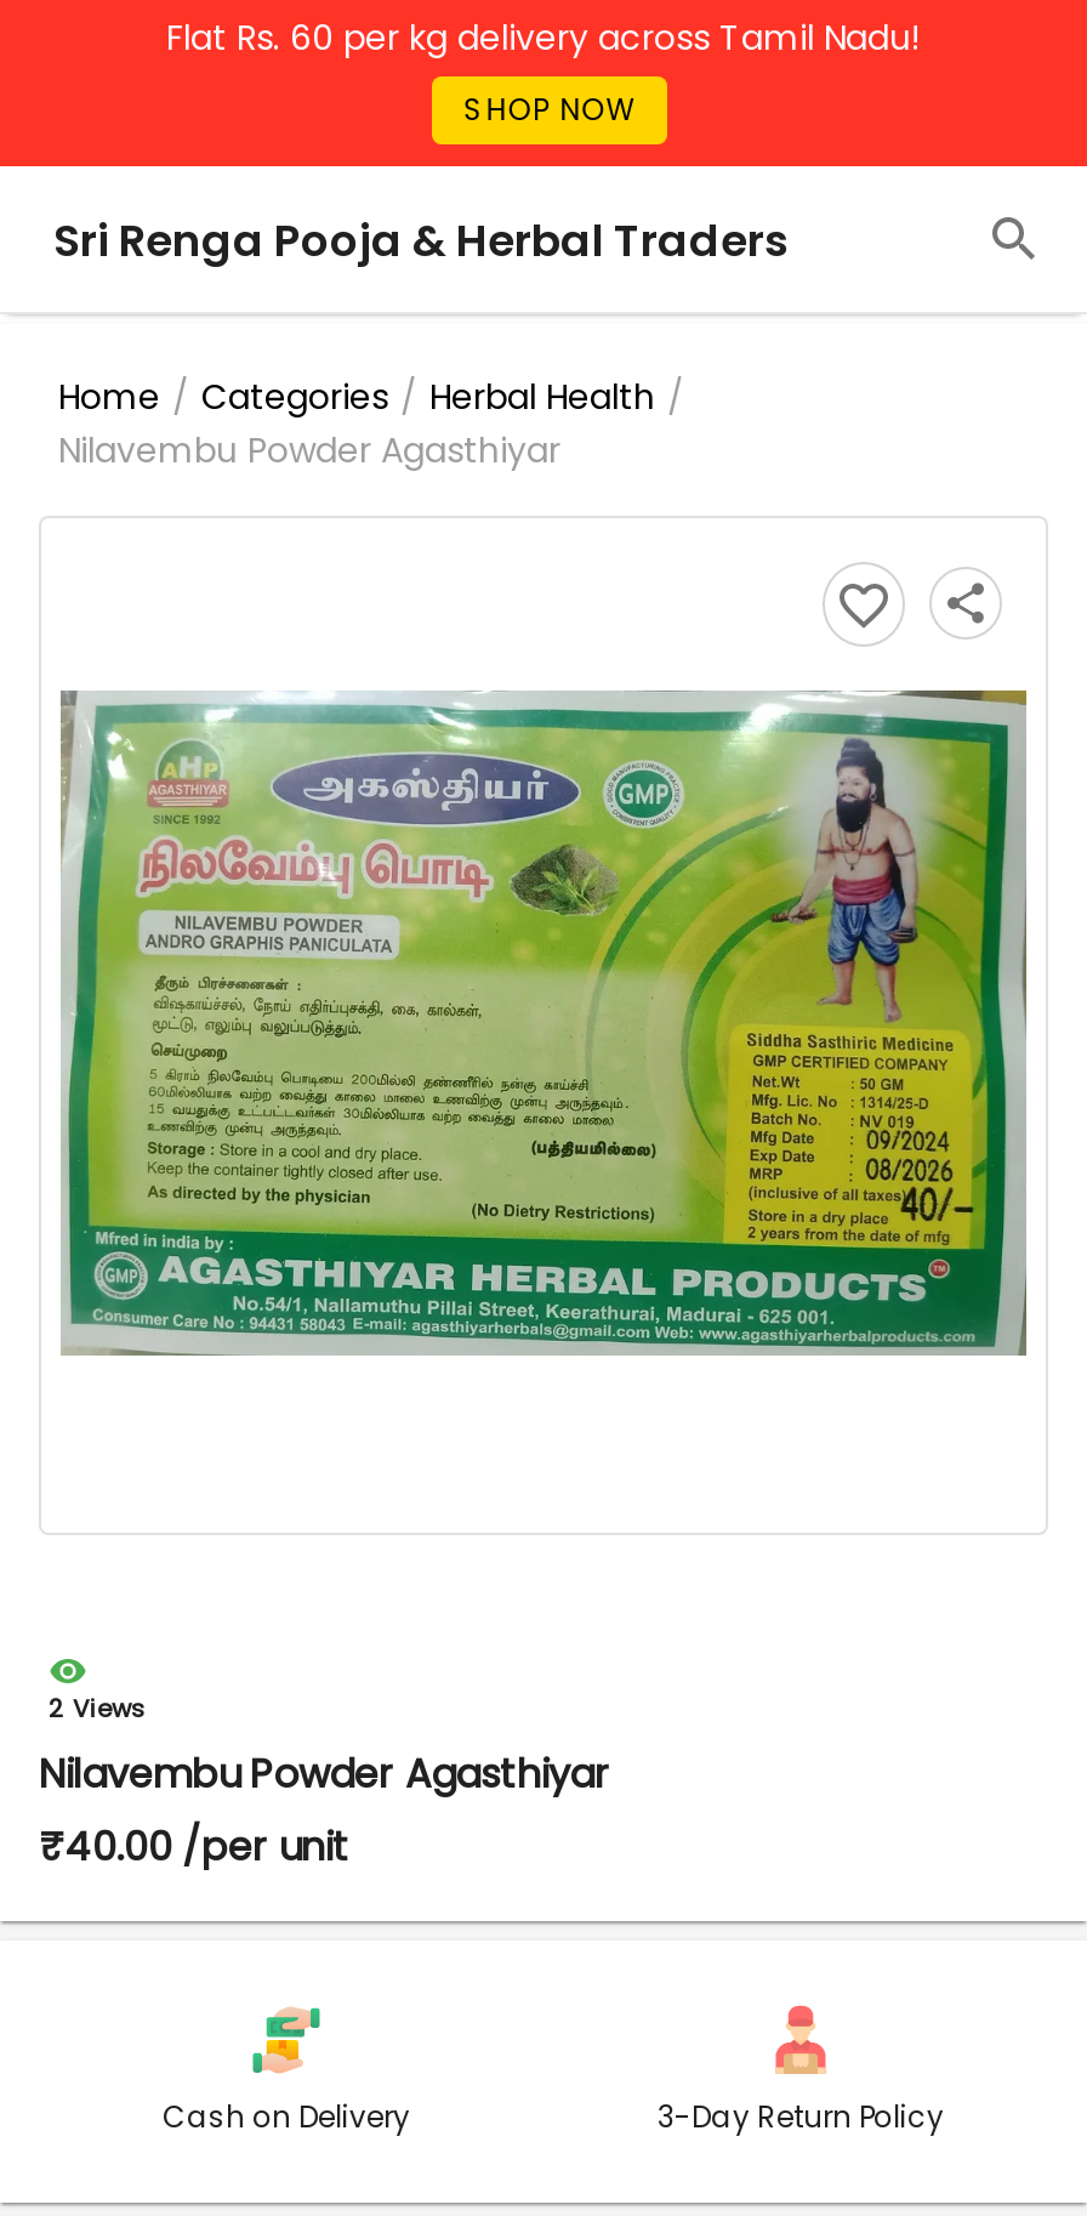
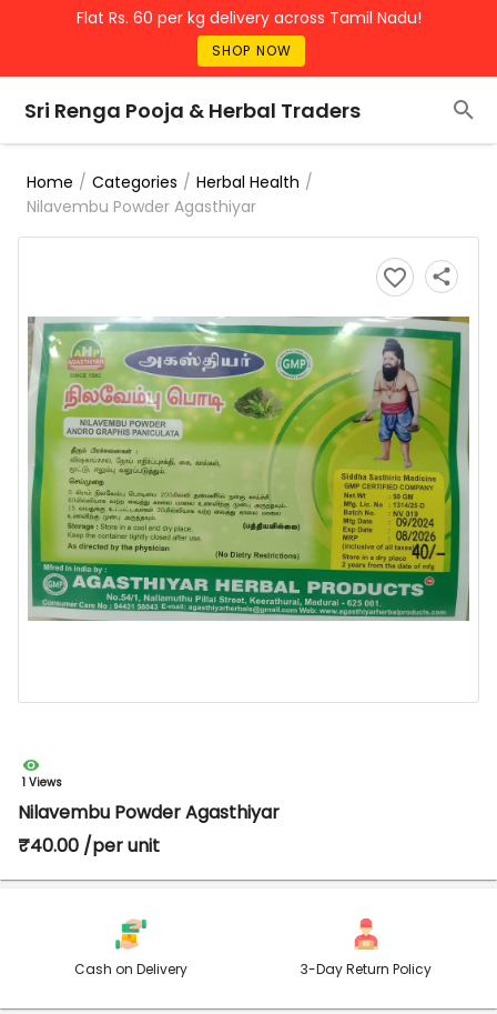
- 2 Views
+ 1 Views
